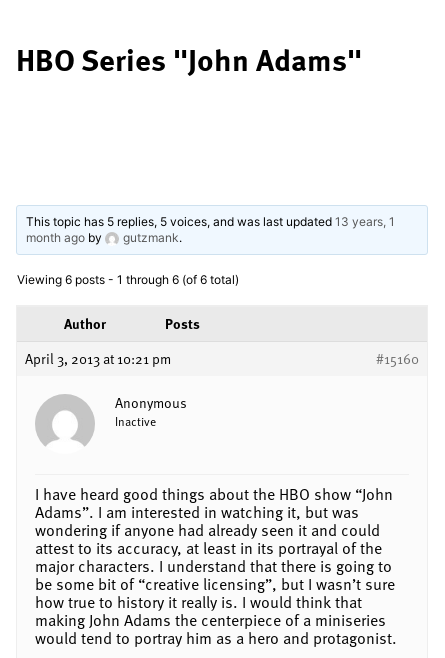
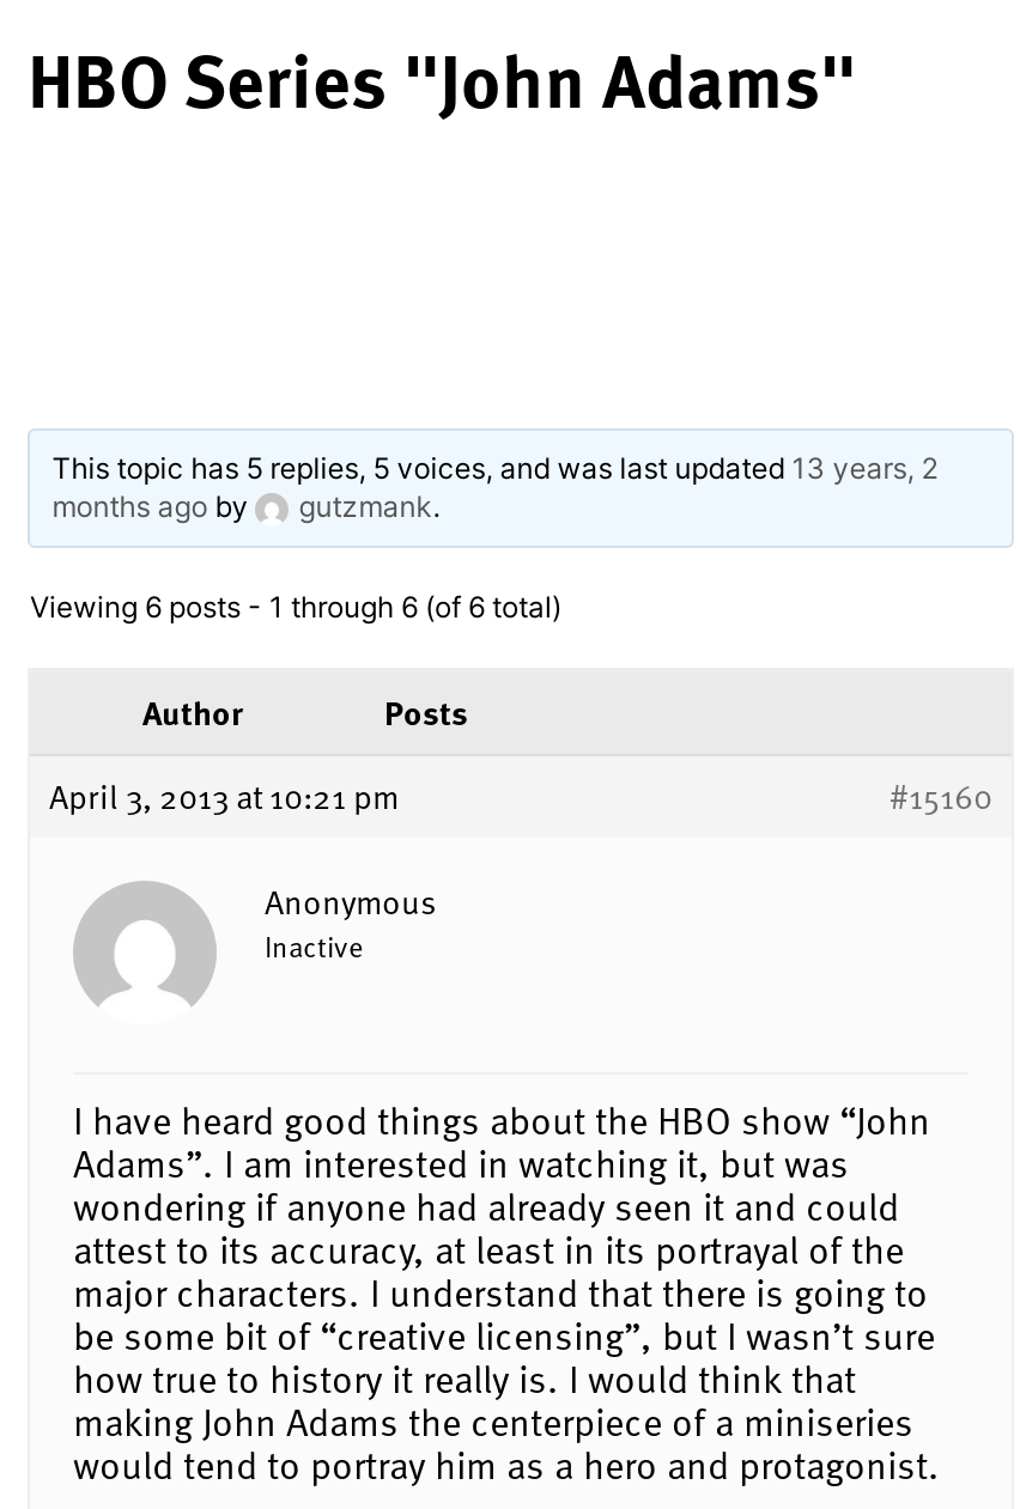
- This topic has 5 replies, 5 voices, and was last updated 13 years, 1
+ This topic has 5 replies, 5 voices, and was last updated 13 years, 2

- month ago by
+ months ago by
